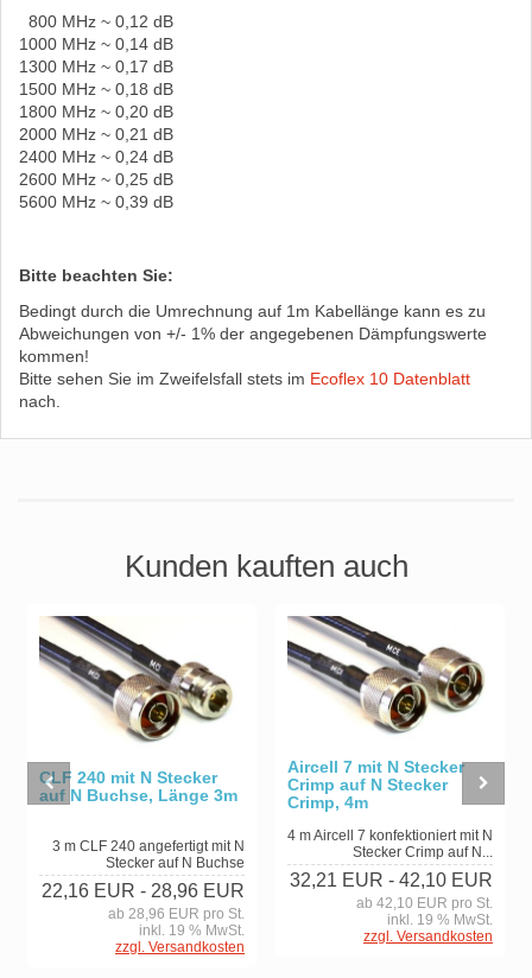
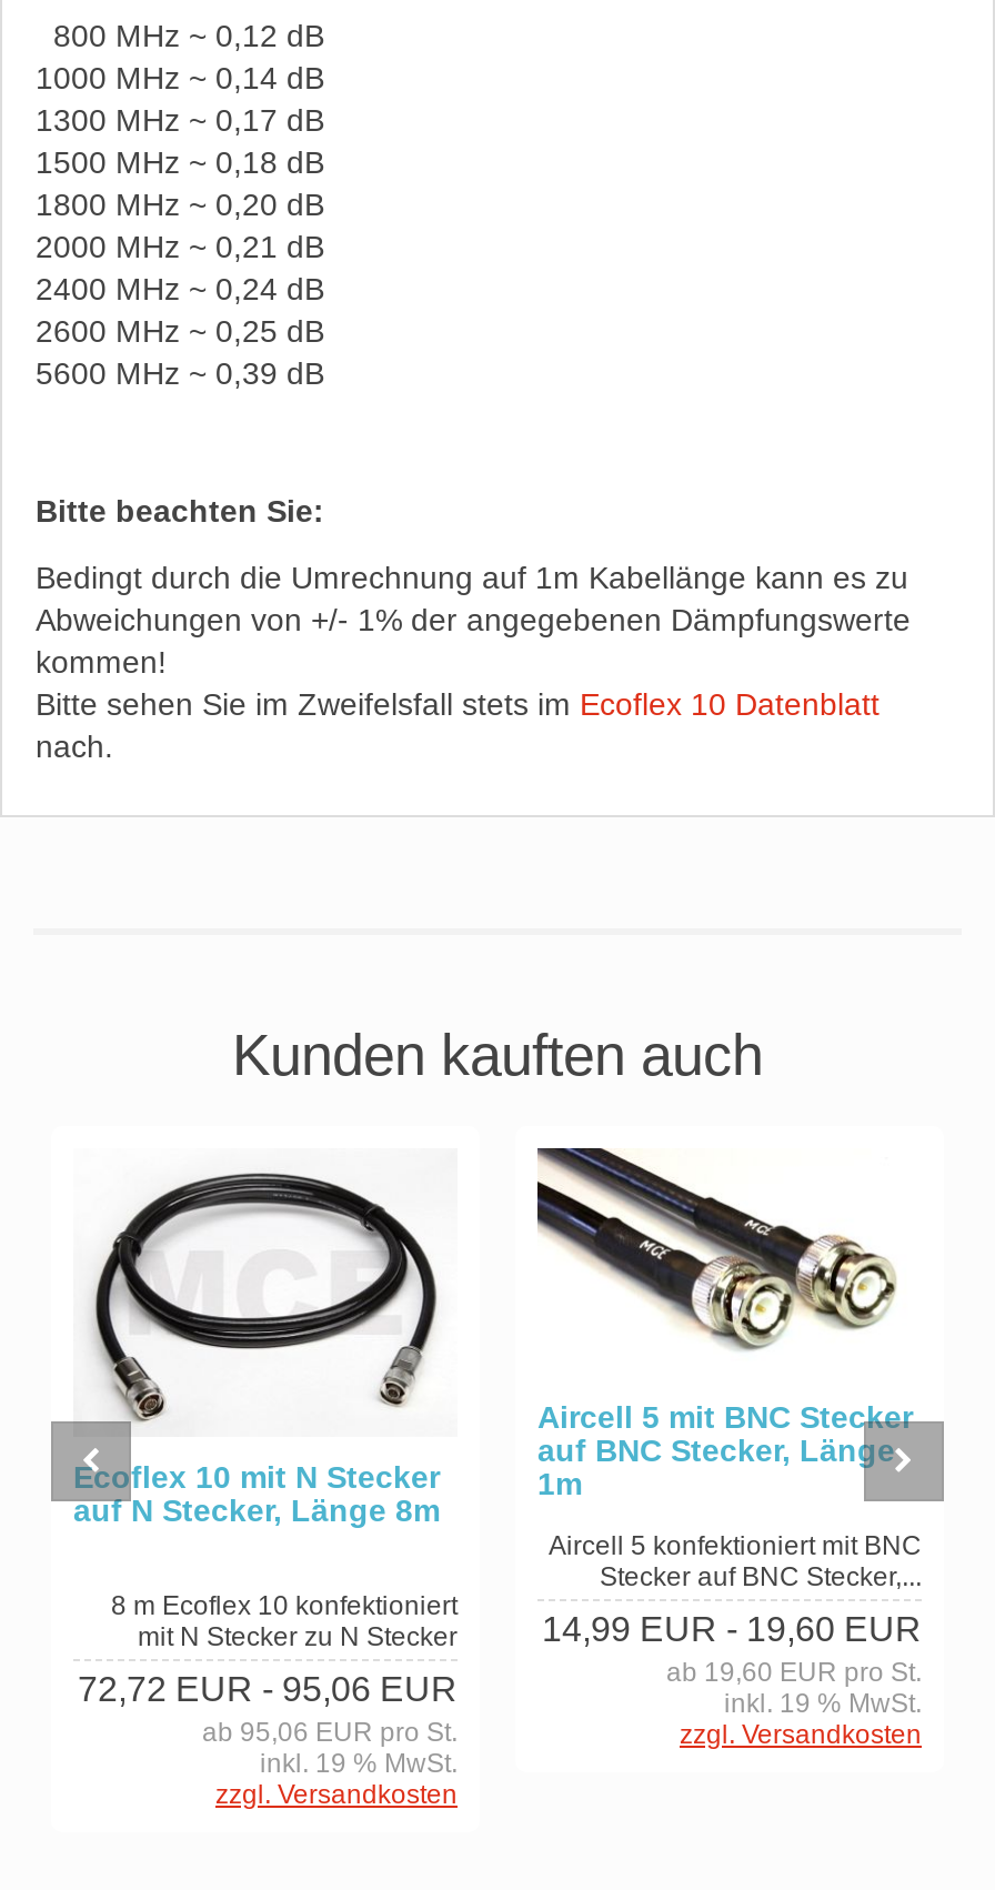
- [image]
- CLF 240 mit N Stecker
- auf N Buchse, Länge 3m
+ [image]
+ Ecoflex 10 mit N Stecker
+ auf N Stecker, Länge 8m

- [image]
- Aircell 7 mit N Stecker
- Crimp auf N Stecker
- Crimp, 4m
+ [image]
+ Aircell 5 mit BNC Stecker
+ auf BNC Stecker, Länge
+ 1m

- 4 m Aircell 7 konfektioniert mit N
- Stecker Crimp auf N...
+ Aircell 5 konfektioniert mit BNC
+ Stecker auf BNC Stecker,...

- 3 m CLF 240 angefertigt mit N
- Stecker auf N Buchse
+ 8 m Ecoflex 10 konfektioniert
+ mit N Stecker zu N Stecker

- 32,21 EUR - 42,10 EUR
- ab 42,10 EUR pro St.
+ 14,99 EUR - 19,60 EUR
+ ab 19,60 EUR pro St.

- 22,16 EUR - 28,96 EUR
- ab 28,96 EUR pro St.
+ 72,72 EUR - 95,06 EUR
+ ab 95,06 EUR pro St.
